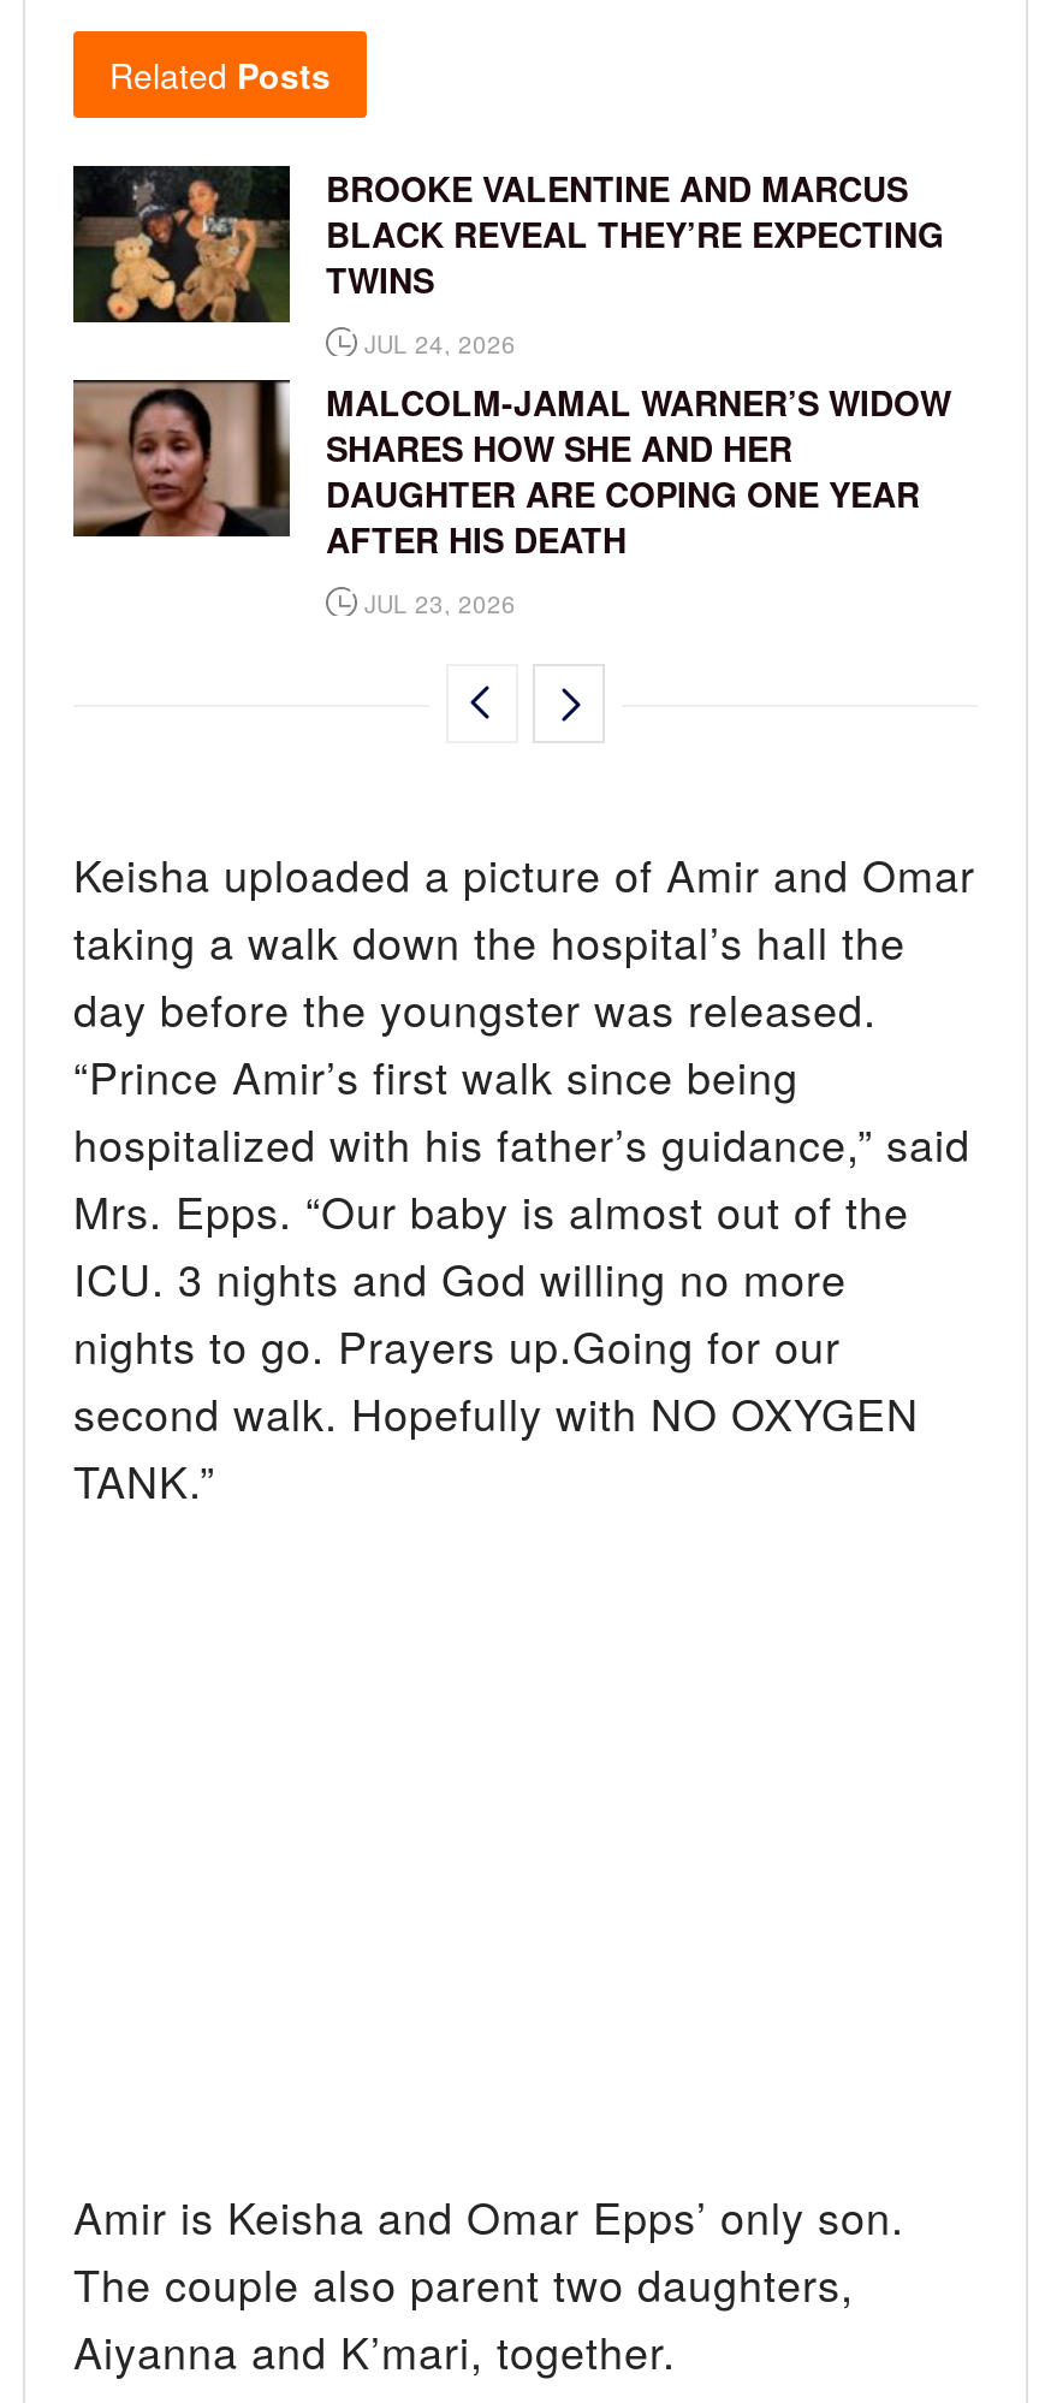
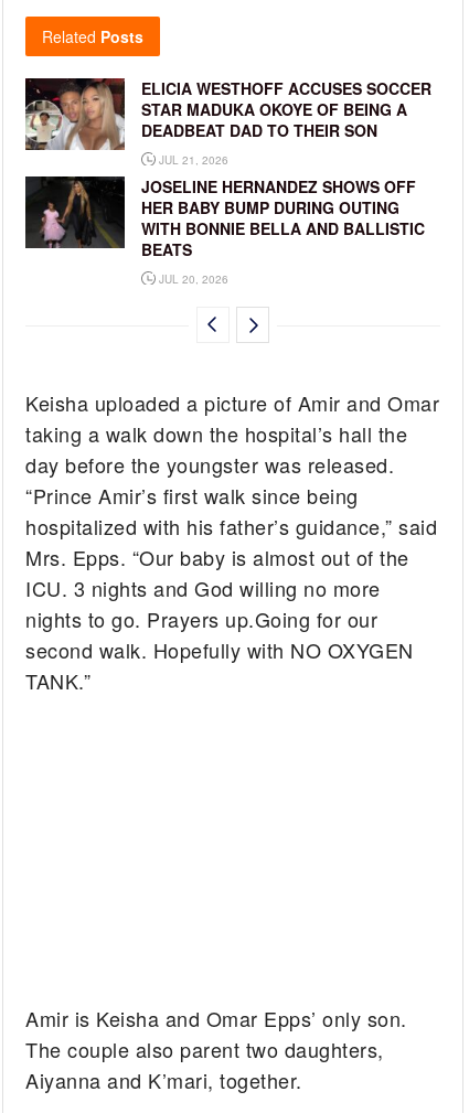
- [image]
- BROOKE VALENTINE AND MARCUS
- BLACK REVEAL THEY’RE EXPECTING
- TWINS
+ [image]
+ ELICIA WESTHOFF ACCUSES SOCCER
+ STAR MADUKA OKOYE OF BEING A
+ DEADBEAT DAD TO THEIR SON

- [image]
- JUL 24, 2026
- MALCOLM-JAMAL WARNER’S WIDOW
- SHARES HOW SHE AND HER
- DAUGHTER ARE COPING ONE YEAR
- AFTER HIS DEATH
+ [image]
+ JUL 21, 2026
+ JOSELINE HERNANDEZ SHOWS OFF
+ HER BABY BUMP DURING OUTING
+ WITH BONNIE BELLA AND BALLISTIC
+ BEATS

- JUL 23, 2026
+ JUL 20, 2026
